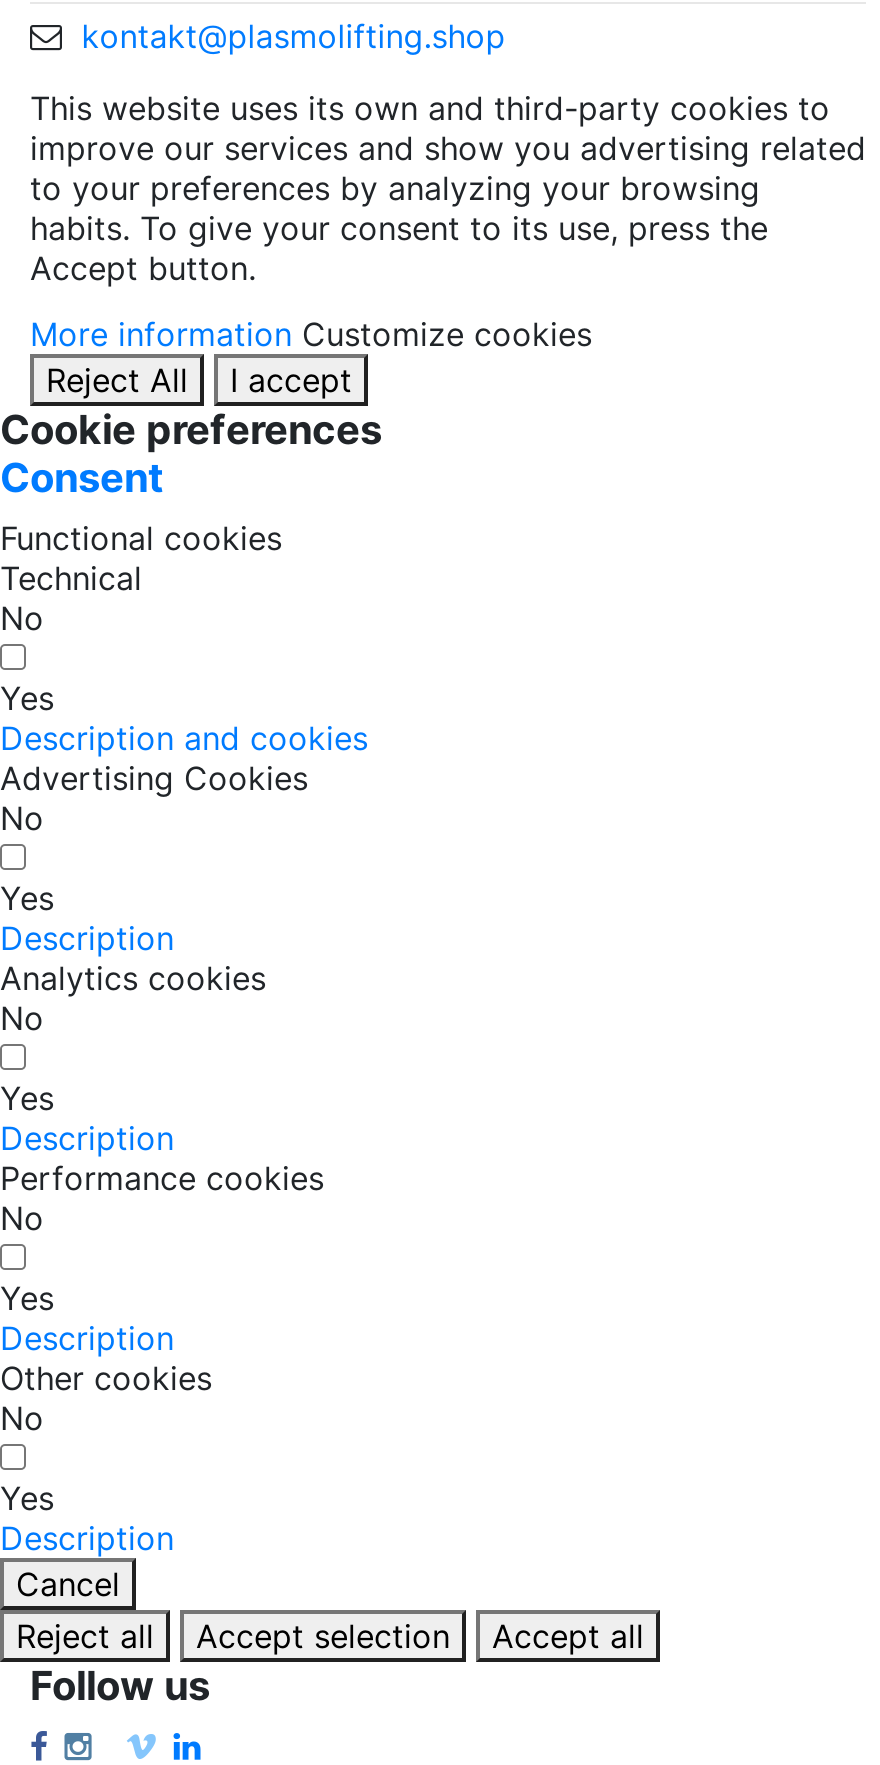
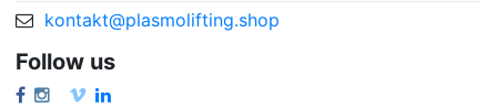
- This website uses its own and third-party cookies to
- improve our services and show you advertising related
- to your preferences by analyzing your browsing
- habits. To give your consent to its use, press the
- Accept button.
- More information Customize cookies
- Reject All
- I accept
- Cookie preferences
- Consent
- Functional cookies
- Technical
- No
- Yes
- Description and cookies
- Advertising Cookies
- No
- Yes
- Description
- Analytics cookies
- No
- Yes
- Description
- Performance cookies
- No
- Yes
- Description
- Other cookies
- No
- Yes
- Description
- Cancel
- Reject all
- Accept selection
- Accept all
